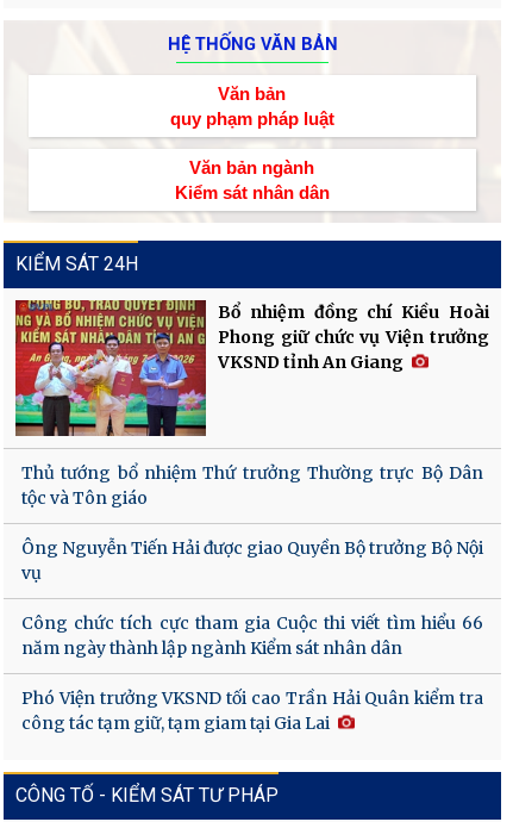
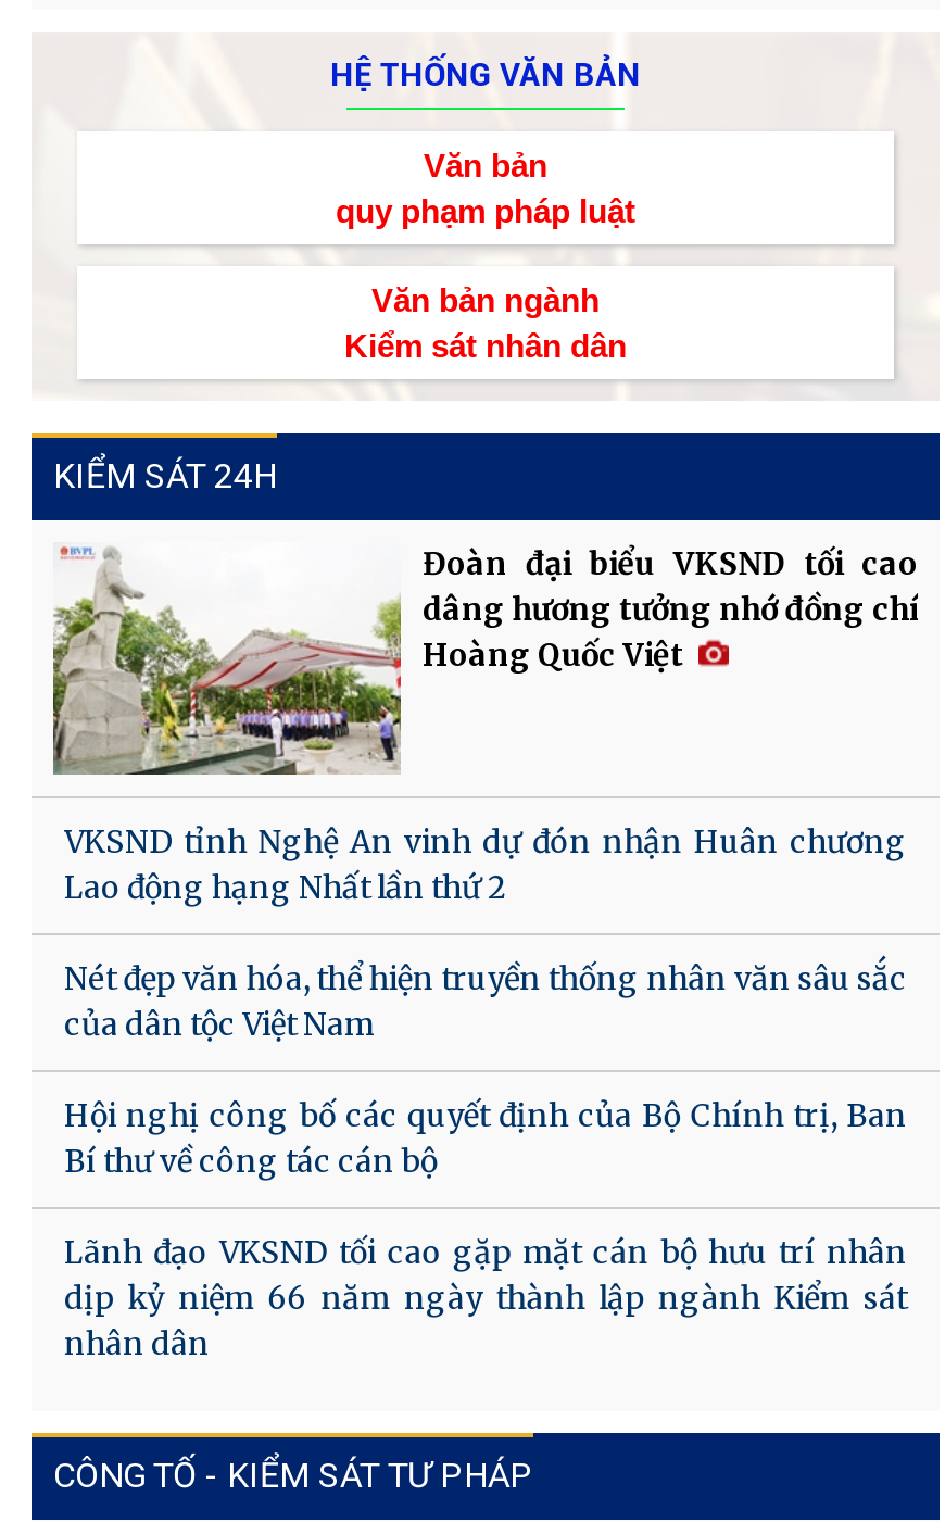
- [image]
- Bổ nhiệm đồng chí Kiều Hoài
- Phong giữ chức vụ Viện trưởng
- VKSND tỉnh An Giang
+ [image]
+ Đoàn đại biểu VKSND tối cao
+ dâng hương tưởng nhớ đồng chí
+ Hoàng Quốc Việt

- Thủ tướng bổ nhiệm Thứ trưởng Thường trực Bộ Dân
- tộc và Tôn giáo
+ VKSND tỉnh Nghệ An vinh dự đón nhận Huân chương
+ Lao động hạng Nhất lần thứ 2

- Ông Nguyễn Tiến Hải được giao Quyền Bộ trưởng Bộ Nội
- vụ
+ Nét đẹp văn hóa, thể hiện truyền thống nhân văn sâu sắc
+ của dân tộc Việt Nam

- Công chức tích cực tham gia Cuộc thi viết tìm hiểu 66
- năm ngày thành lập ngành Kiểm sát nhân dân
+ Hội nghị công bố các quyết định của Bộ Chính trị, Ban
+ Bí thư về công tác cán bộ

- Phó Viện trưởng VKSND tối cao Trần Hải Quân kiểm tra
- công tác tạm giữ, tạm giam tại Gia Lai
+ Lãnh đạo VKSND tối cao gặp mặt cán bộ hưu trí nhân
+ dịp kỷ niệm 66 năm ngày thành lập ngành Kiểm sát
+ nhân dân
